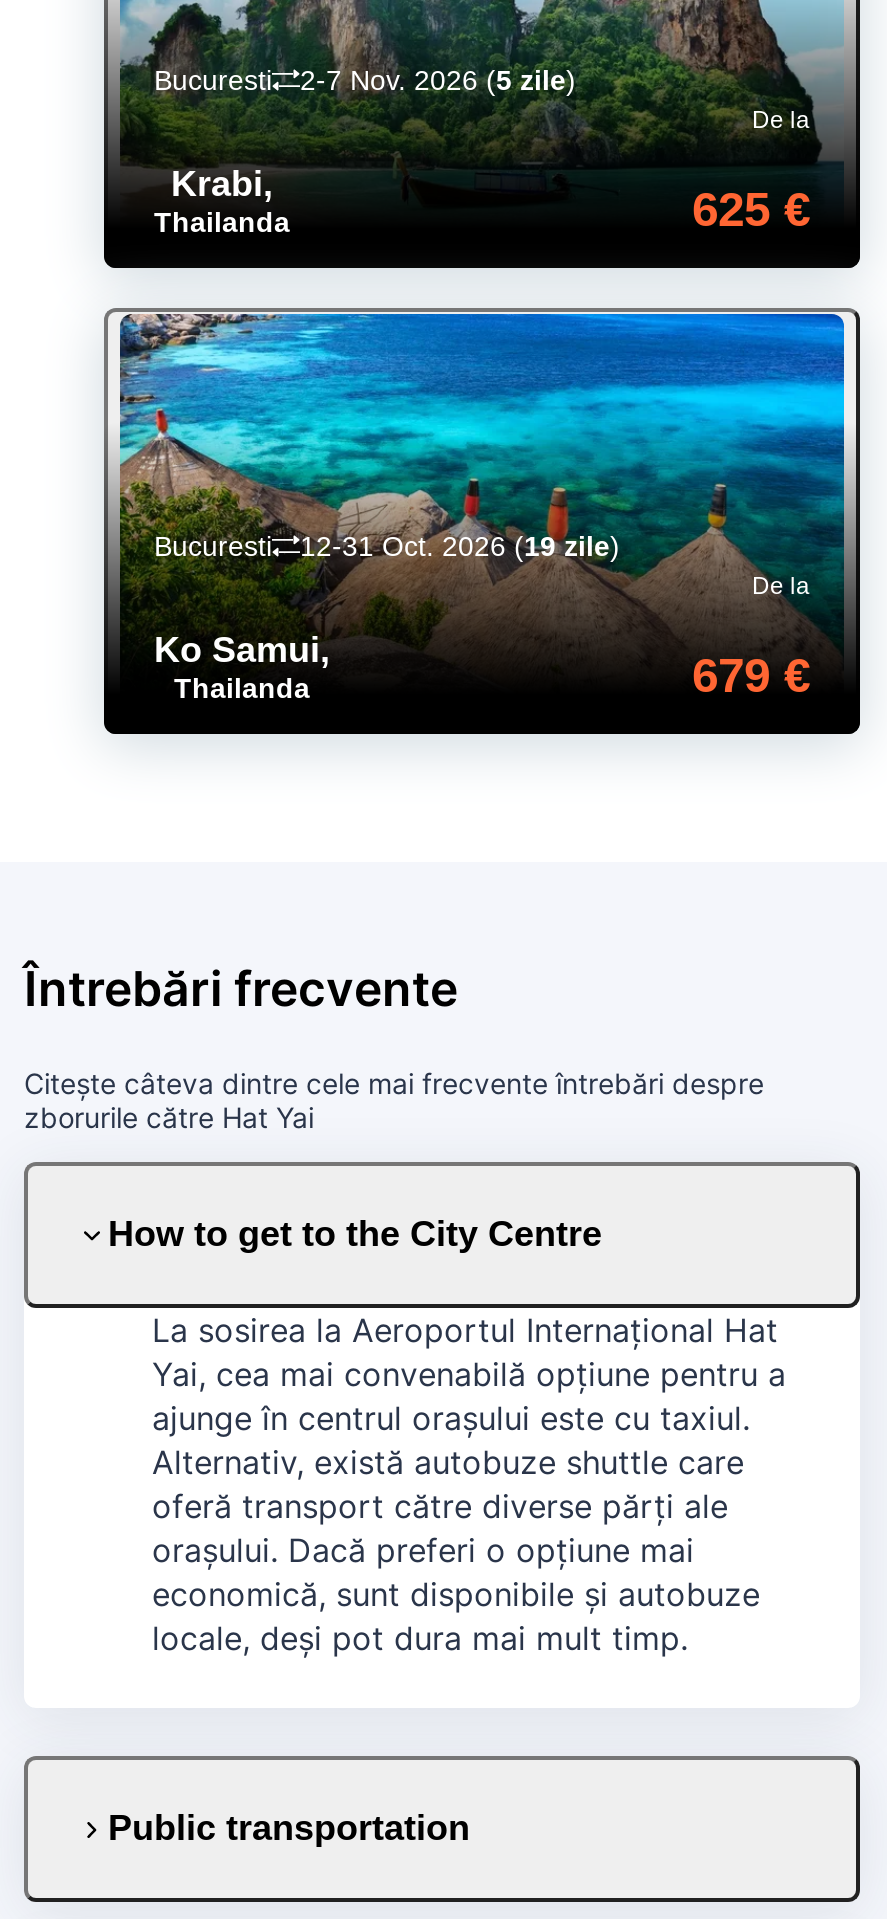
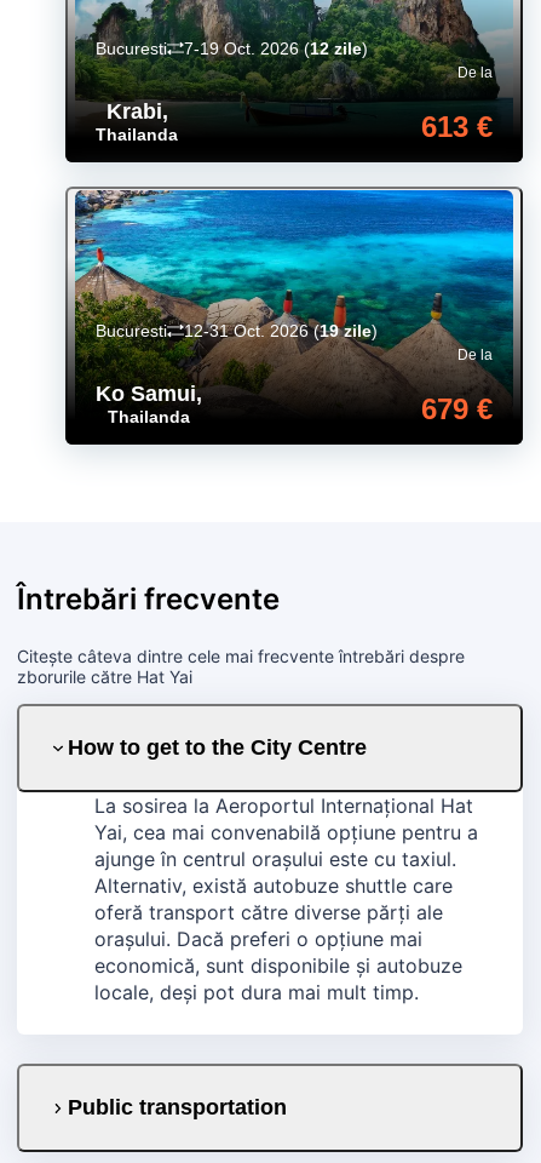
- Bucuresti 2-7 Nov. 2026 (5 zile)
+ Bucuresti 7-19 Oct. 2026 (12 zile)

- 625 €
+ 613 €
